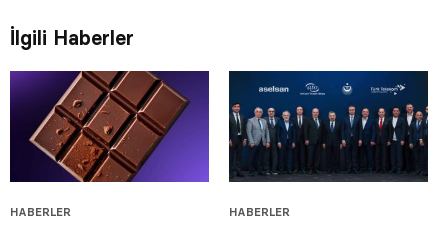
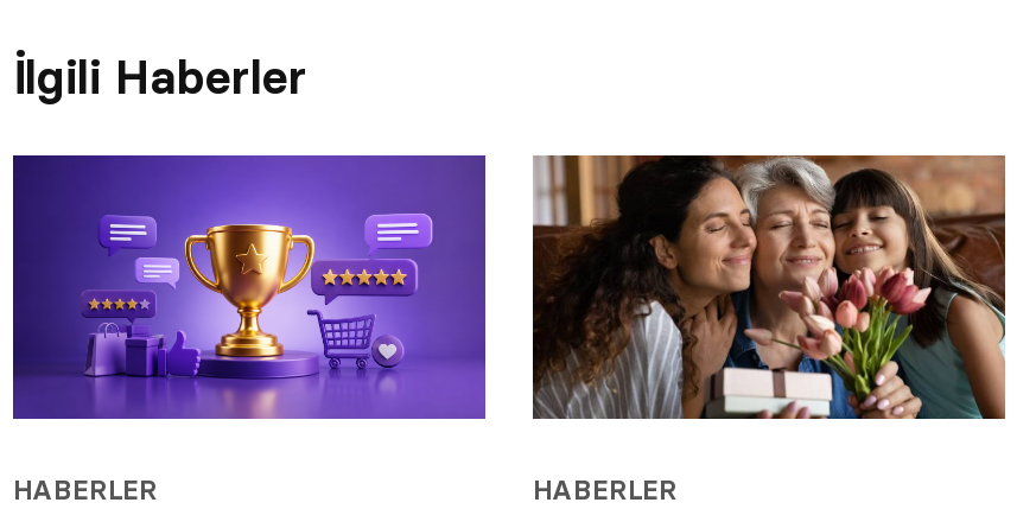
- [image]
+ [image]

- [image]
+ [image]
